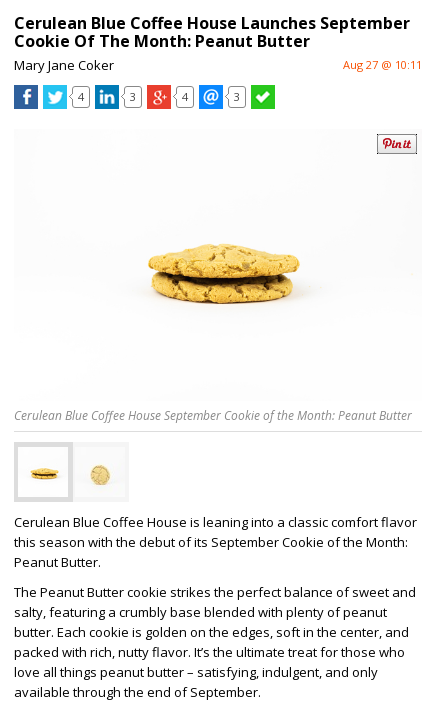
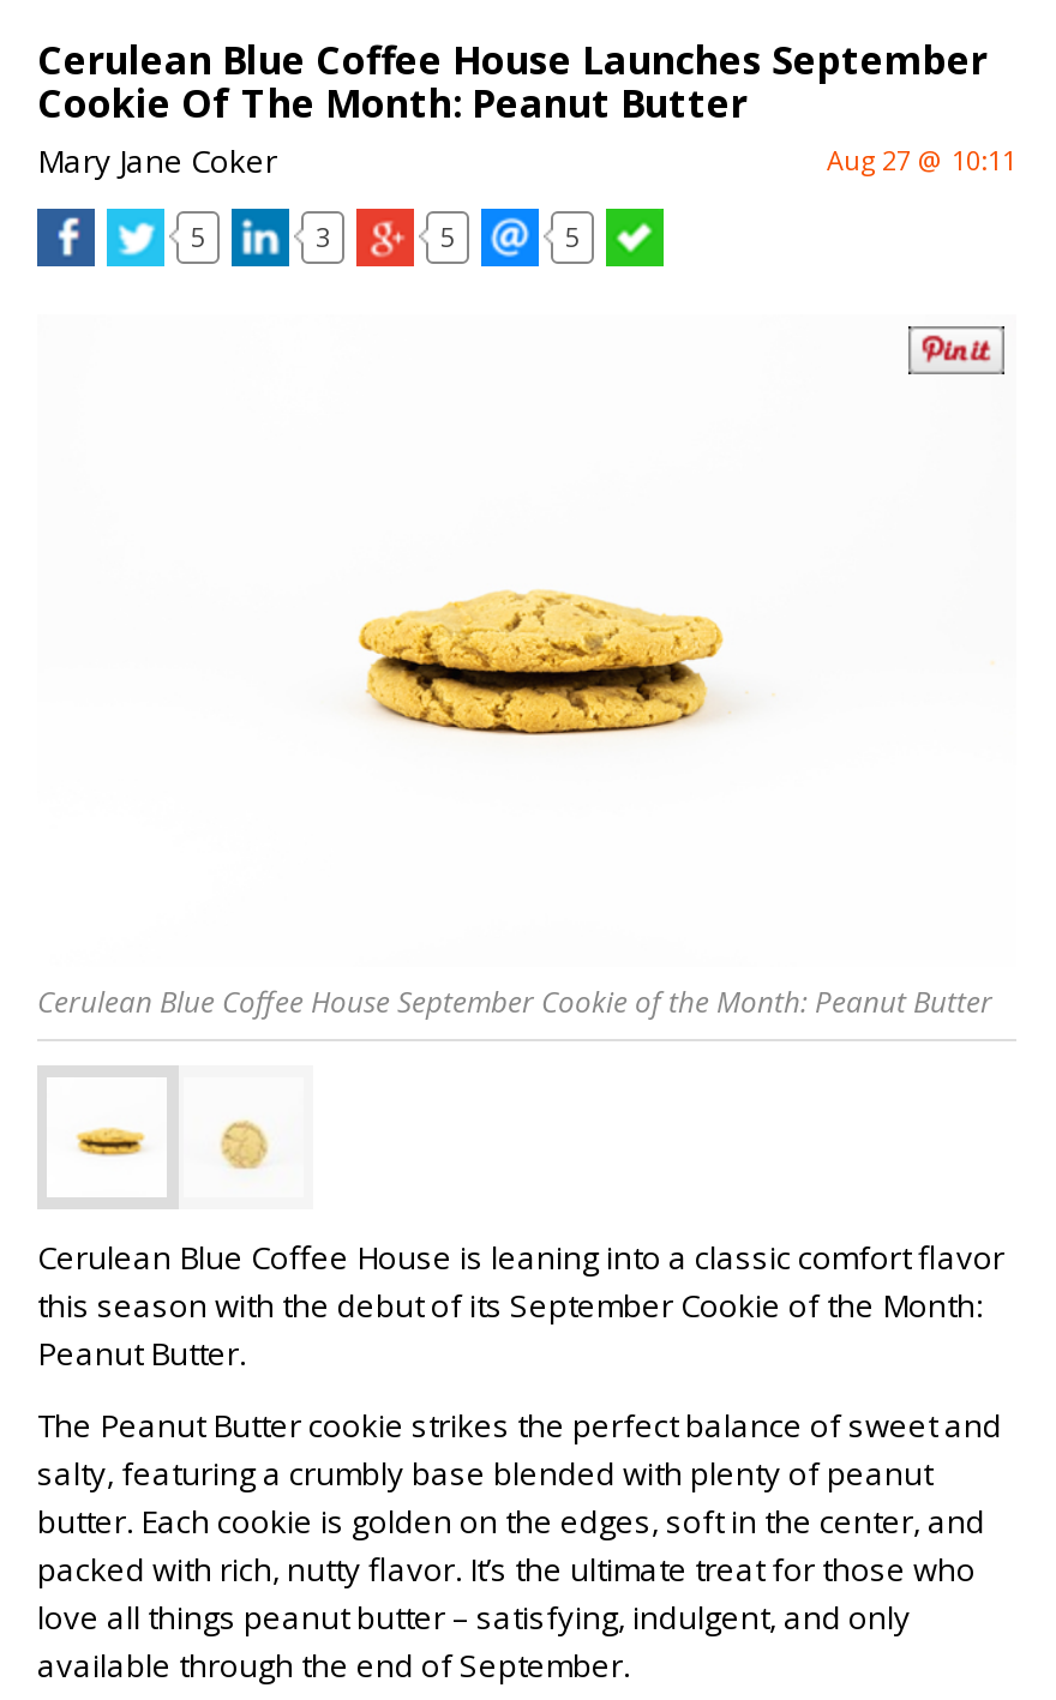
- 4
+ 5

- 4
+ 5

- 3
+ 5
